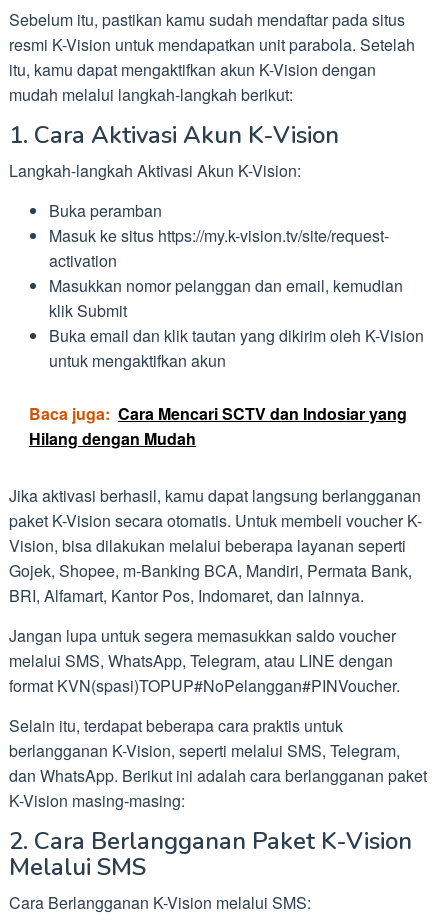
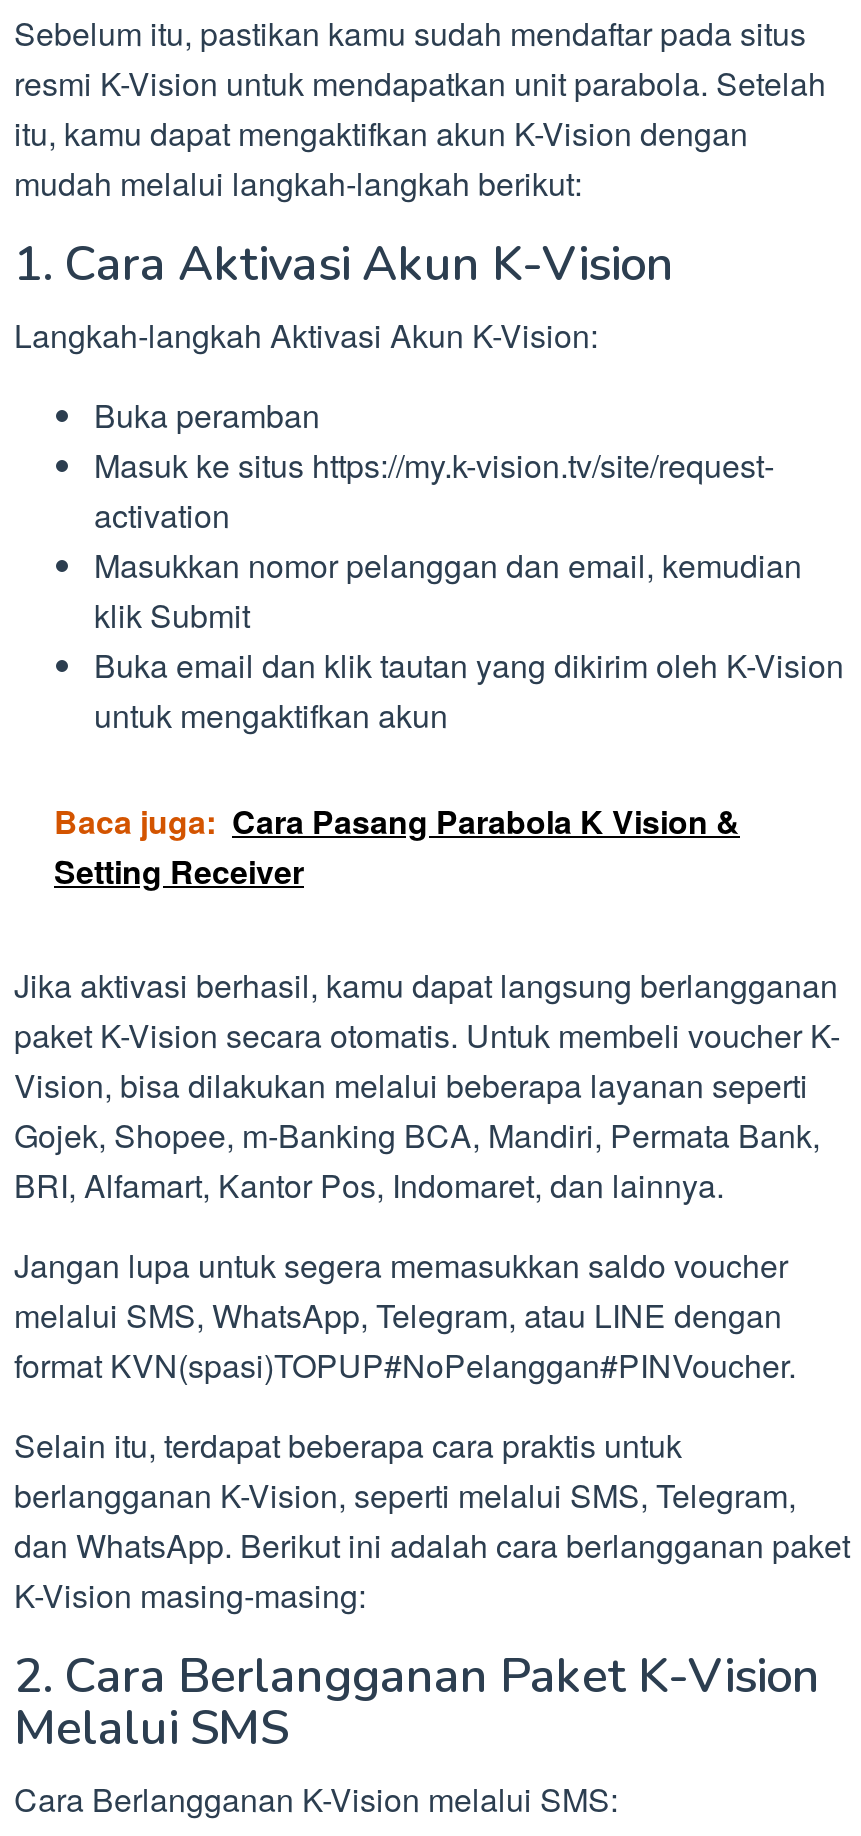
- Baca juga: Cara Mencari SCTV dan Indosiar yang
- Hilang dengan Mudah
+ Baca juga: Cara Pasang Parabola K Vision &
+ Setting Receiver
